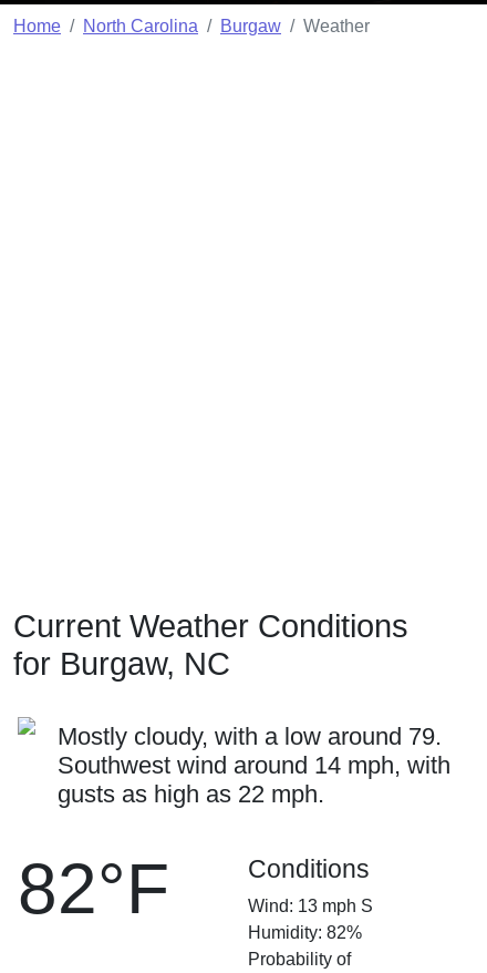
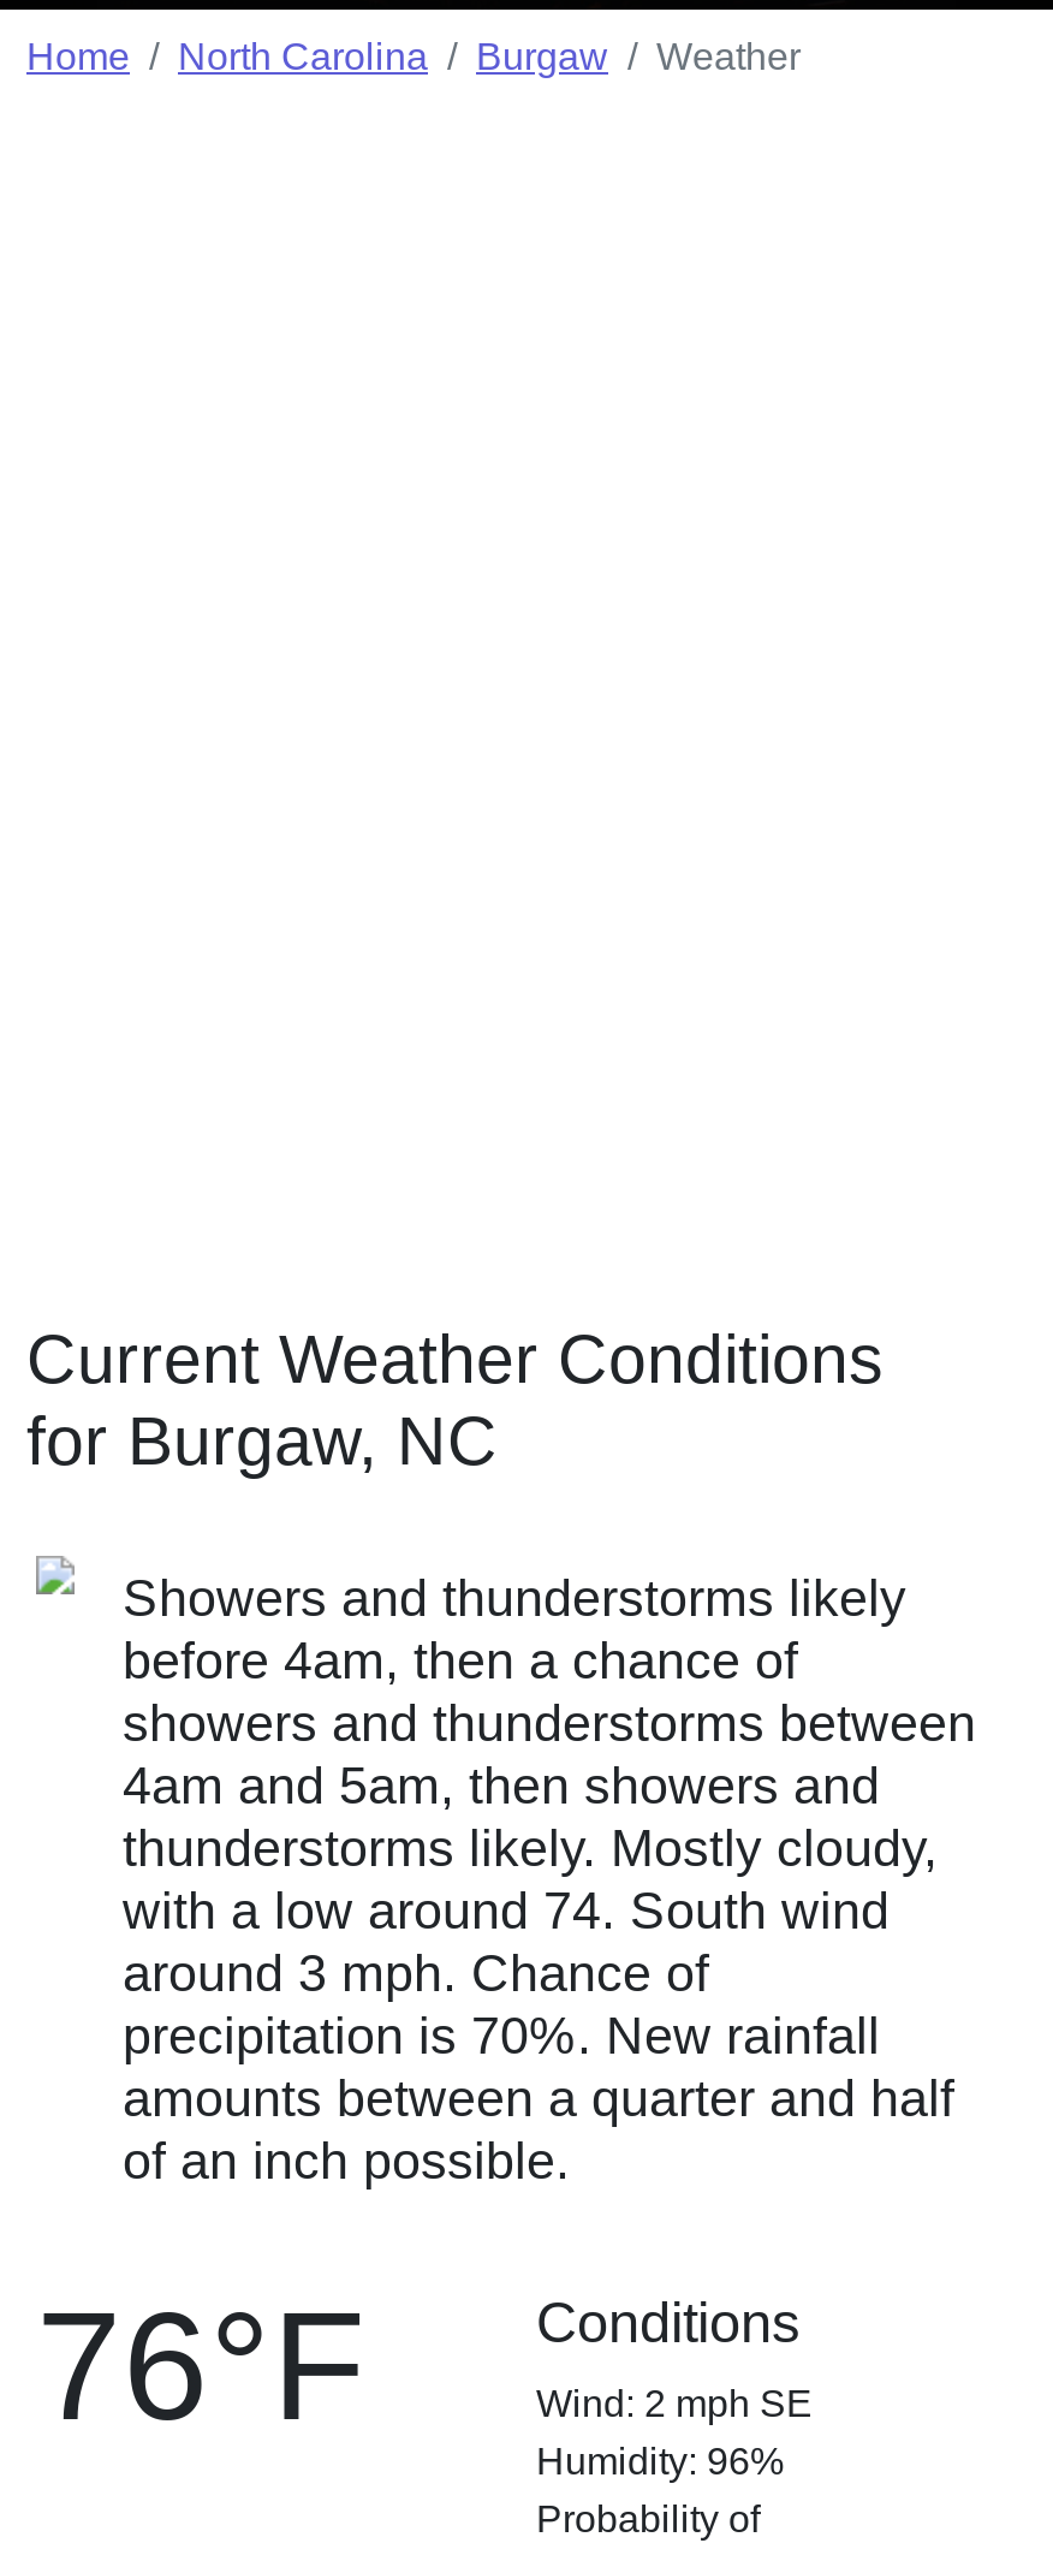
- Mostly cloudy, with a low around 79.
- Southwest wind around 14 mph, with
- gusts as high as 22 mph.
+ Showers and thunderstorms likely
+ before 4am, then a chance of
+ showers and thunderstorms between
+ 4am and 5am, then showers and
+ thunderstorms likely. Mostly cloudy,
+ with a low around 74. South wind
+ around 3 mph. Chance of
+ precipitation is 70%. New rainfall
+ amounts between a quarter and half
+ of an inch possible.

- 82°F
+ 76°F

- Wind: 13 mph S
+ Wind: 2 mph SE

- Humidity: 82%
+ Humidity: 96%
